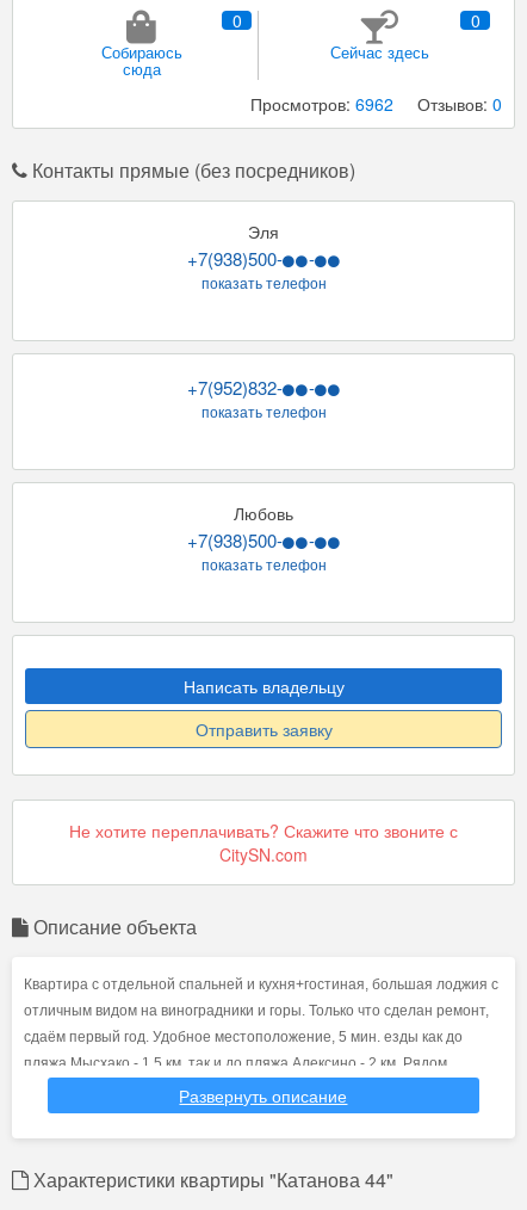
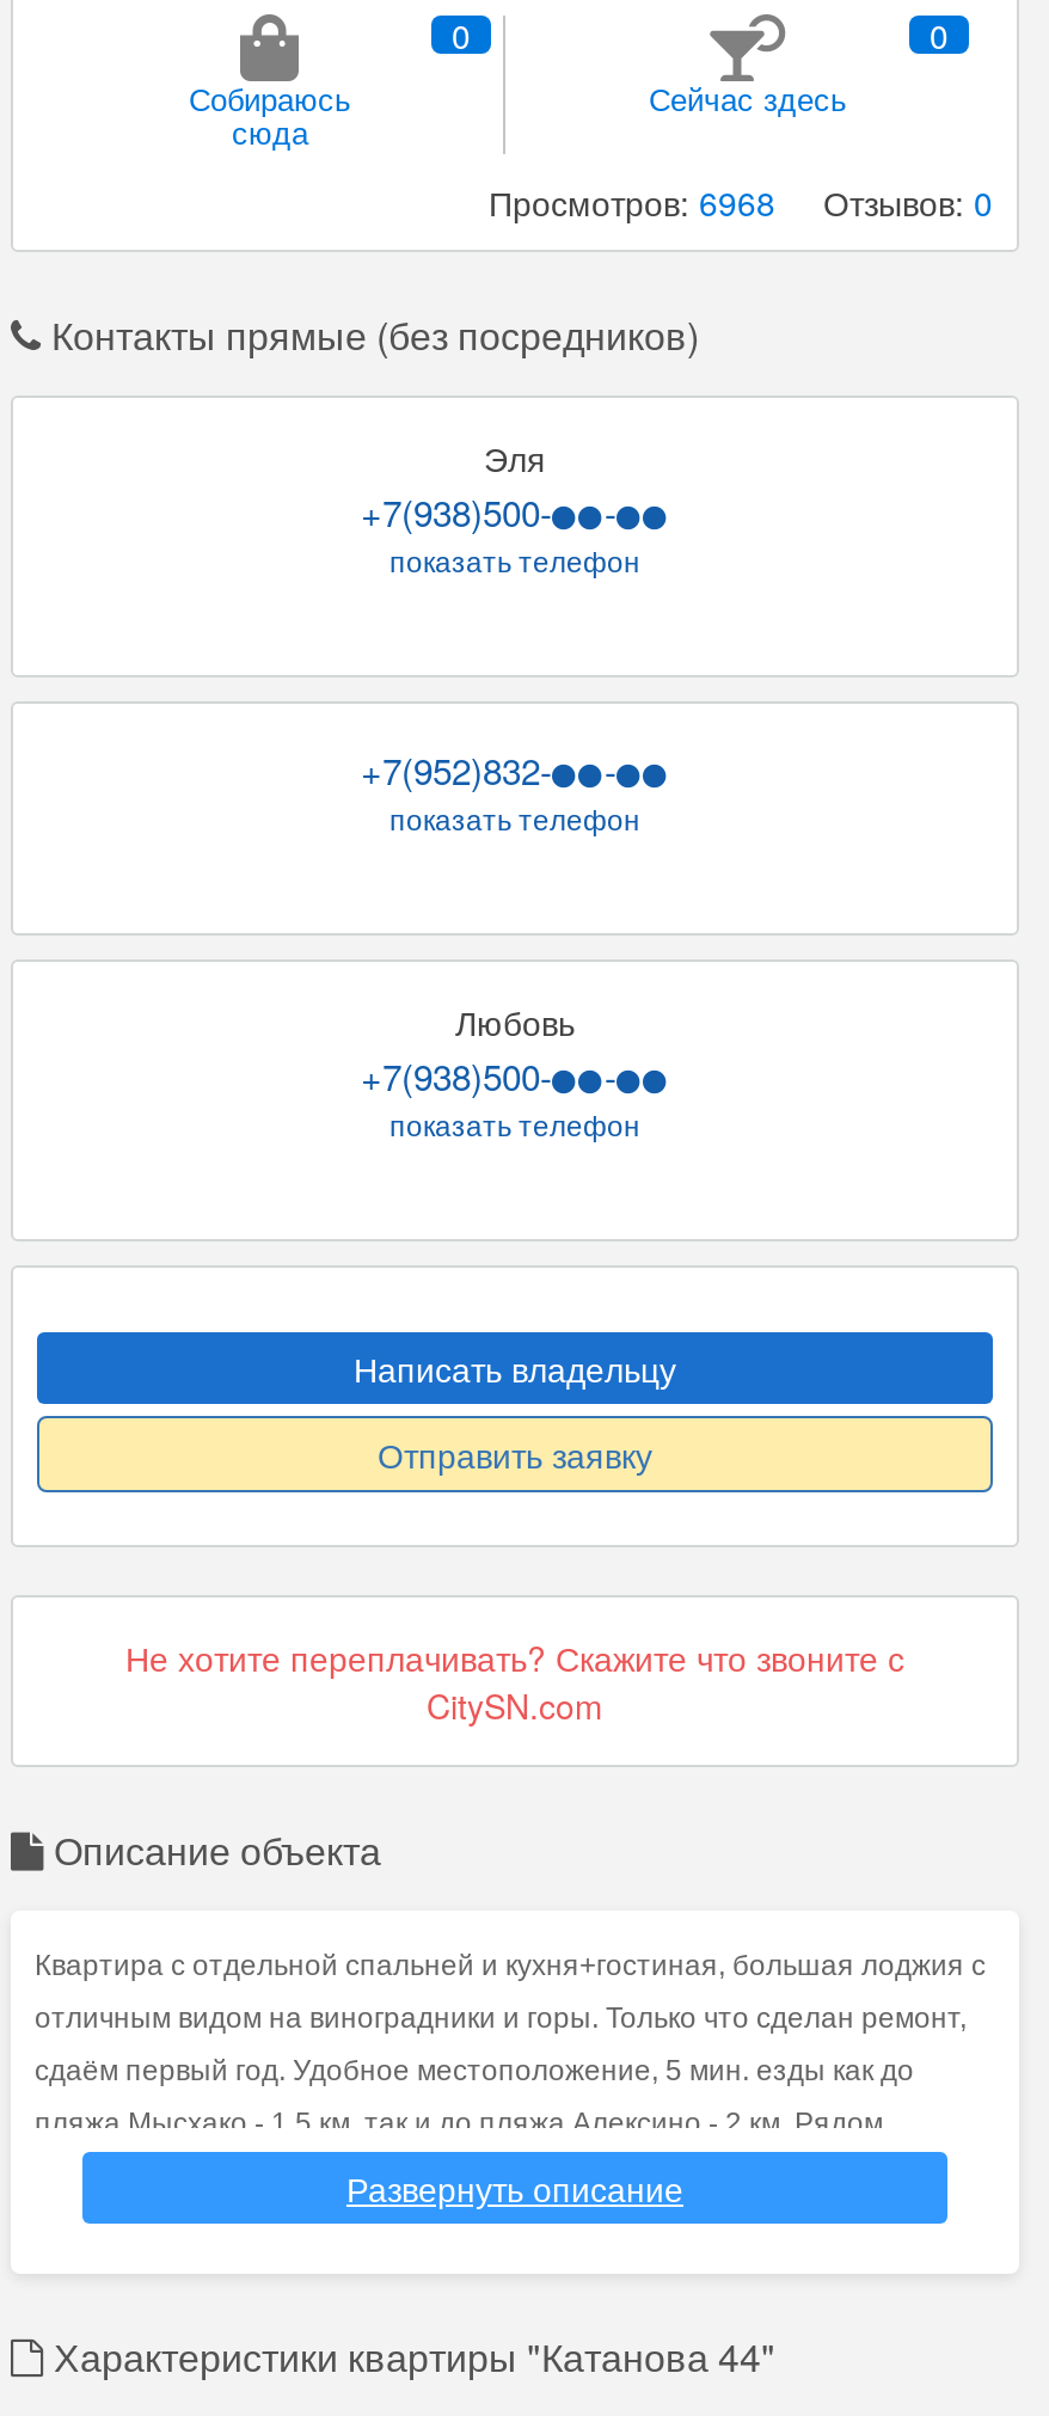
- Просмотров: 6962 Отзывов: 0
+ Просмотров: 6968 Отзывов: 0
